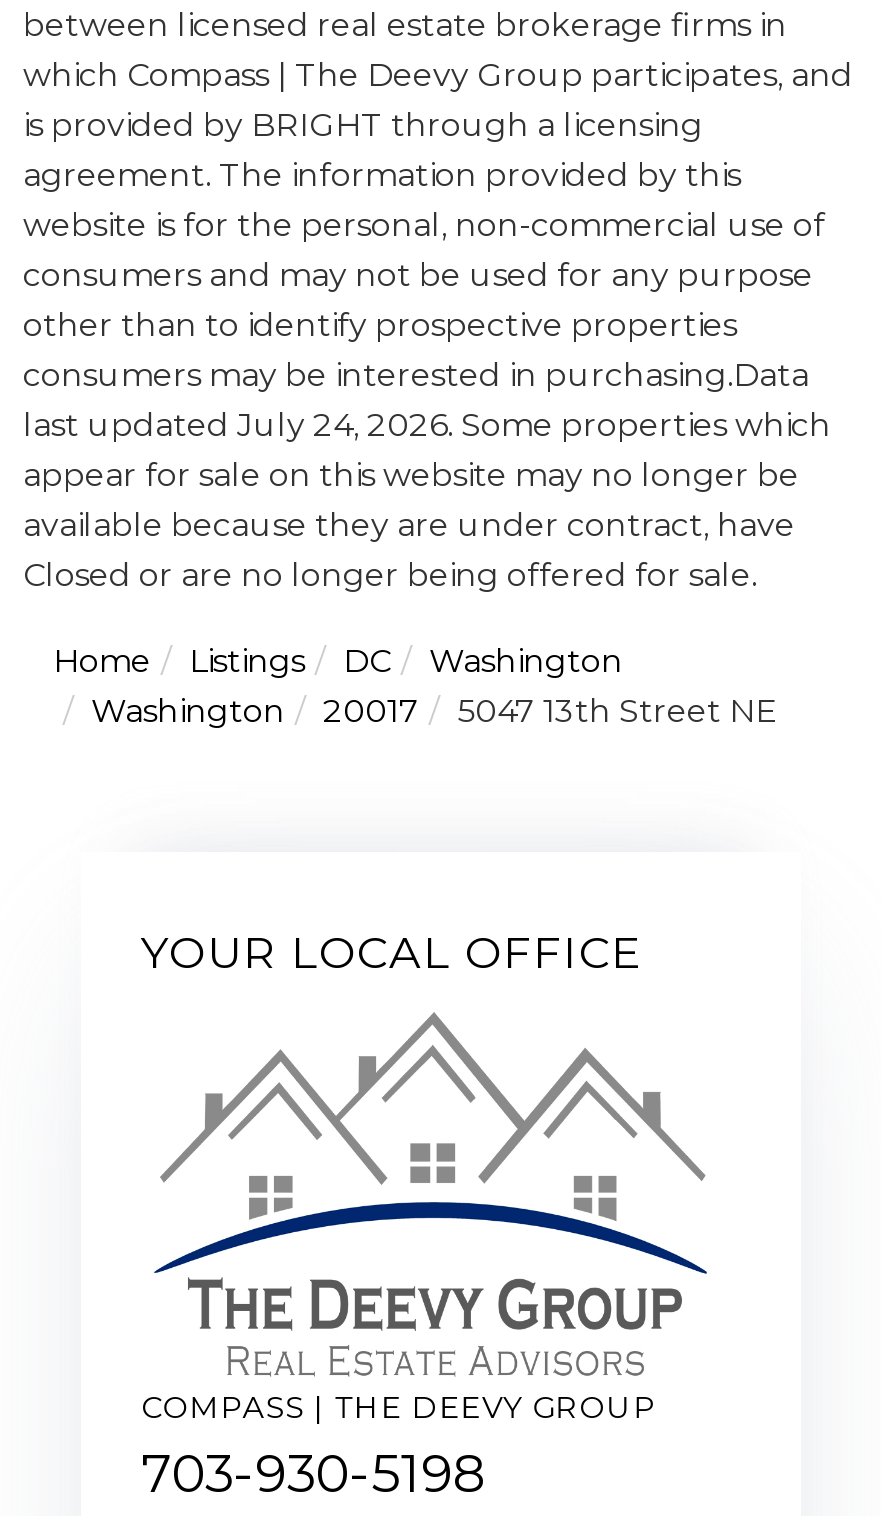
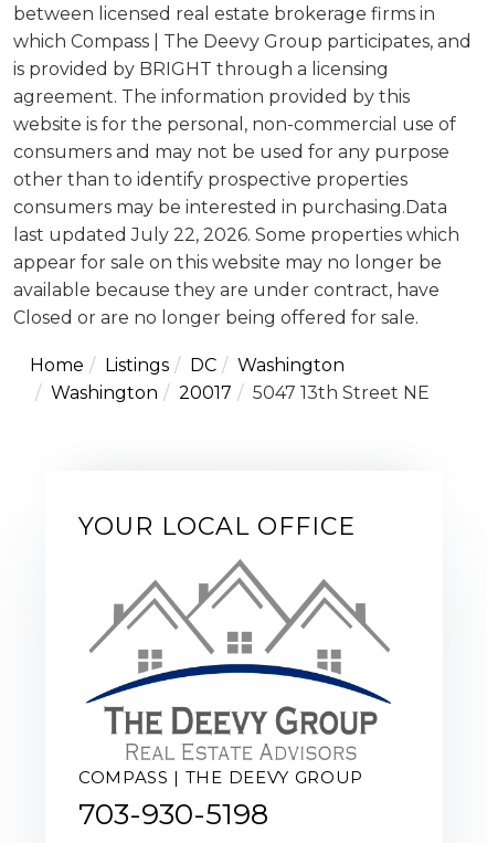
- last updated July 24, 2026. Some properties which
+ last updated July 22, 2026. Some properties which
